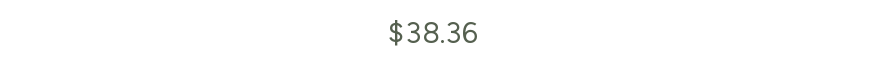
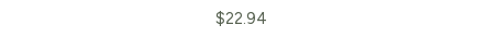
- $38.36
+ $22.94
